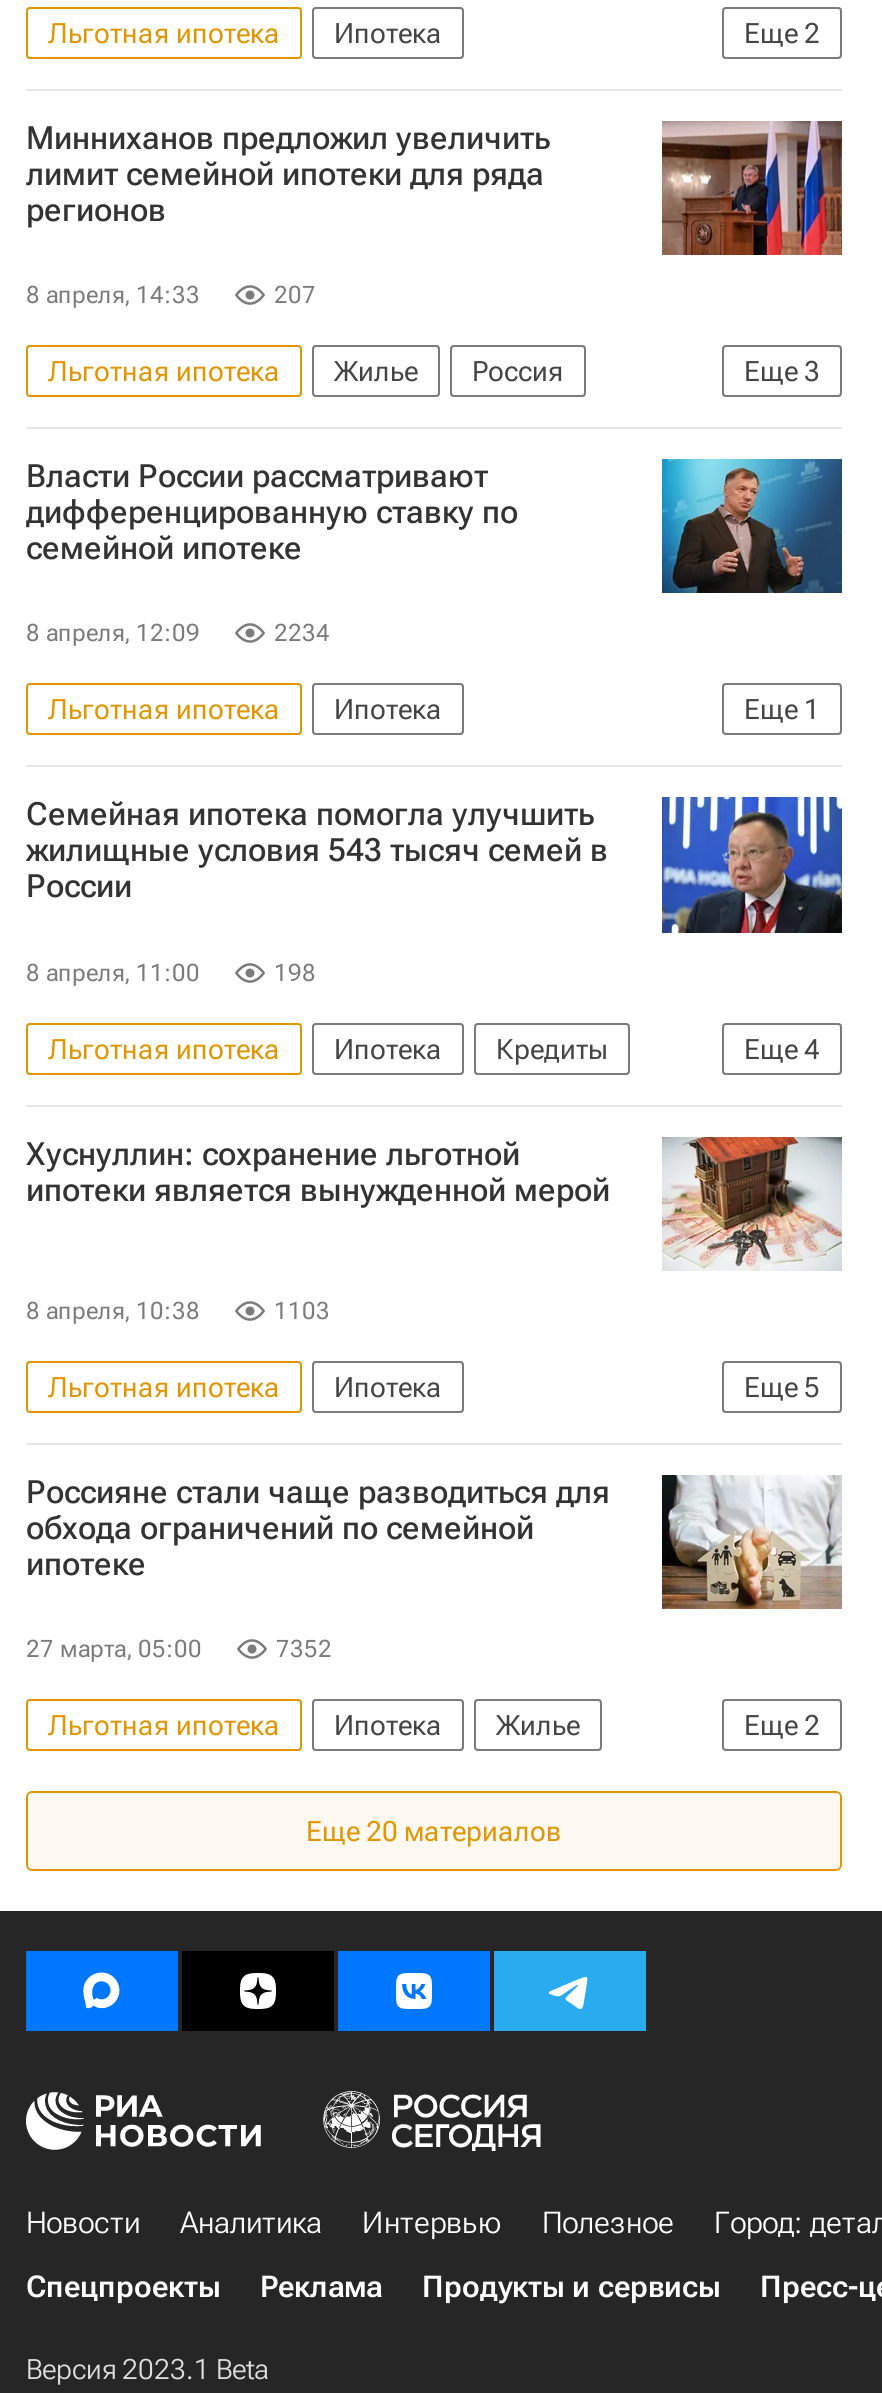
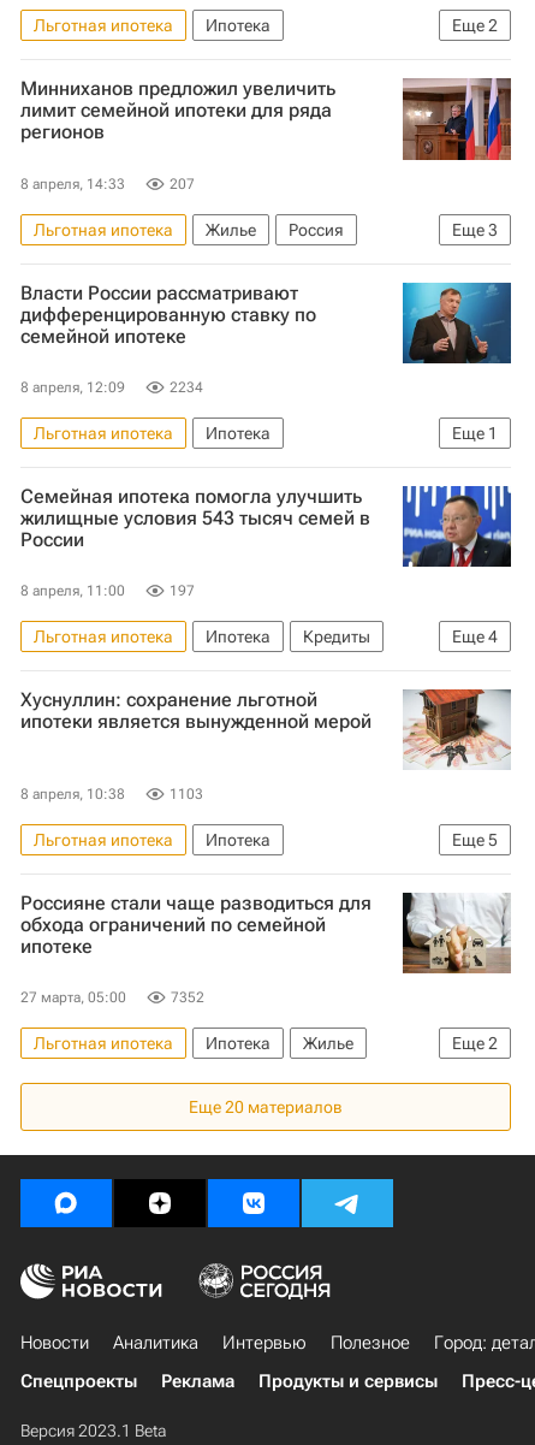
- 198
+ 197
